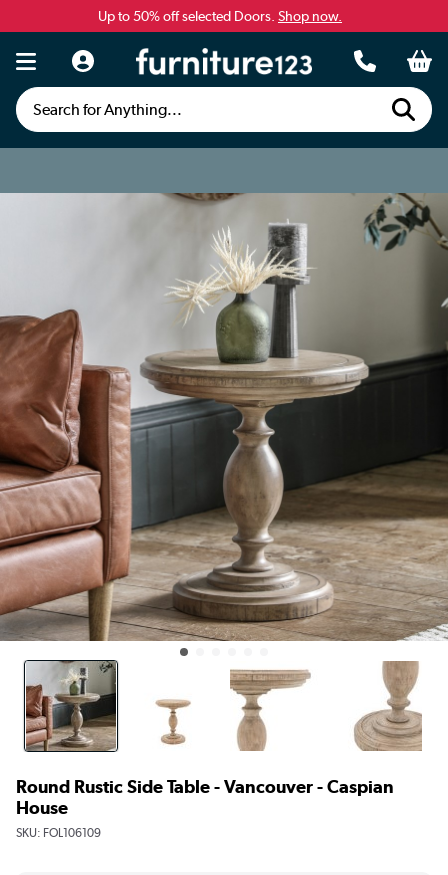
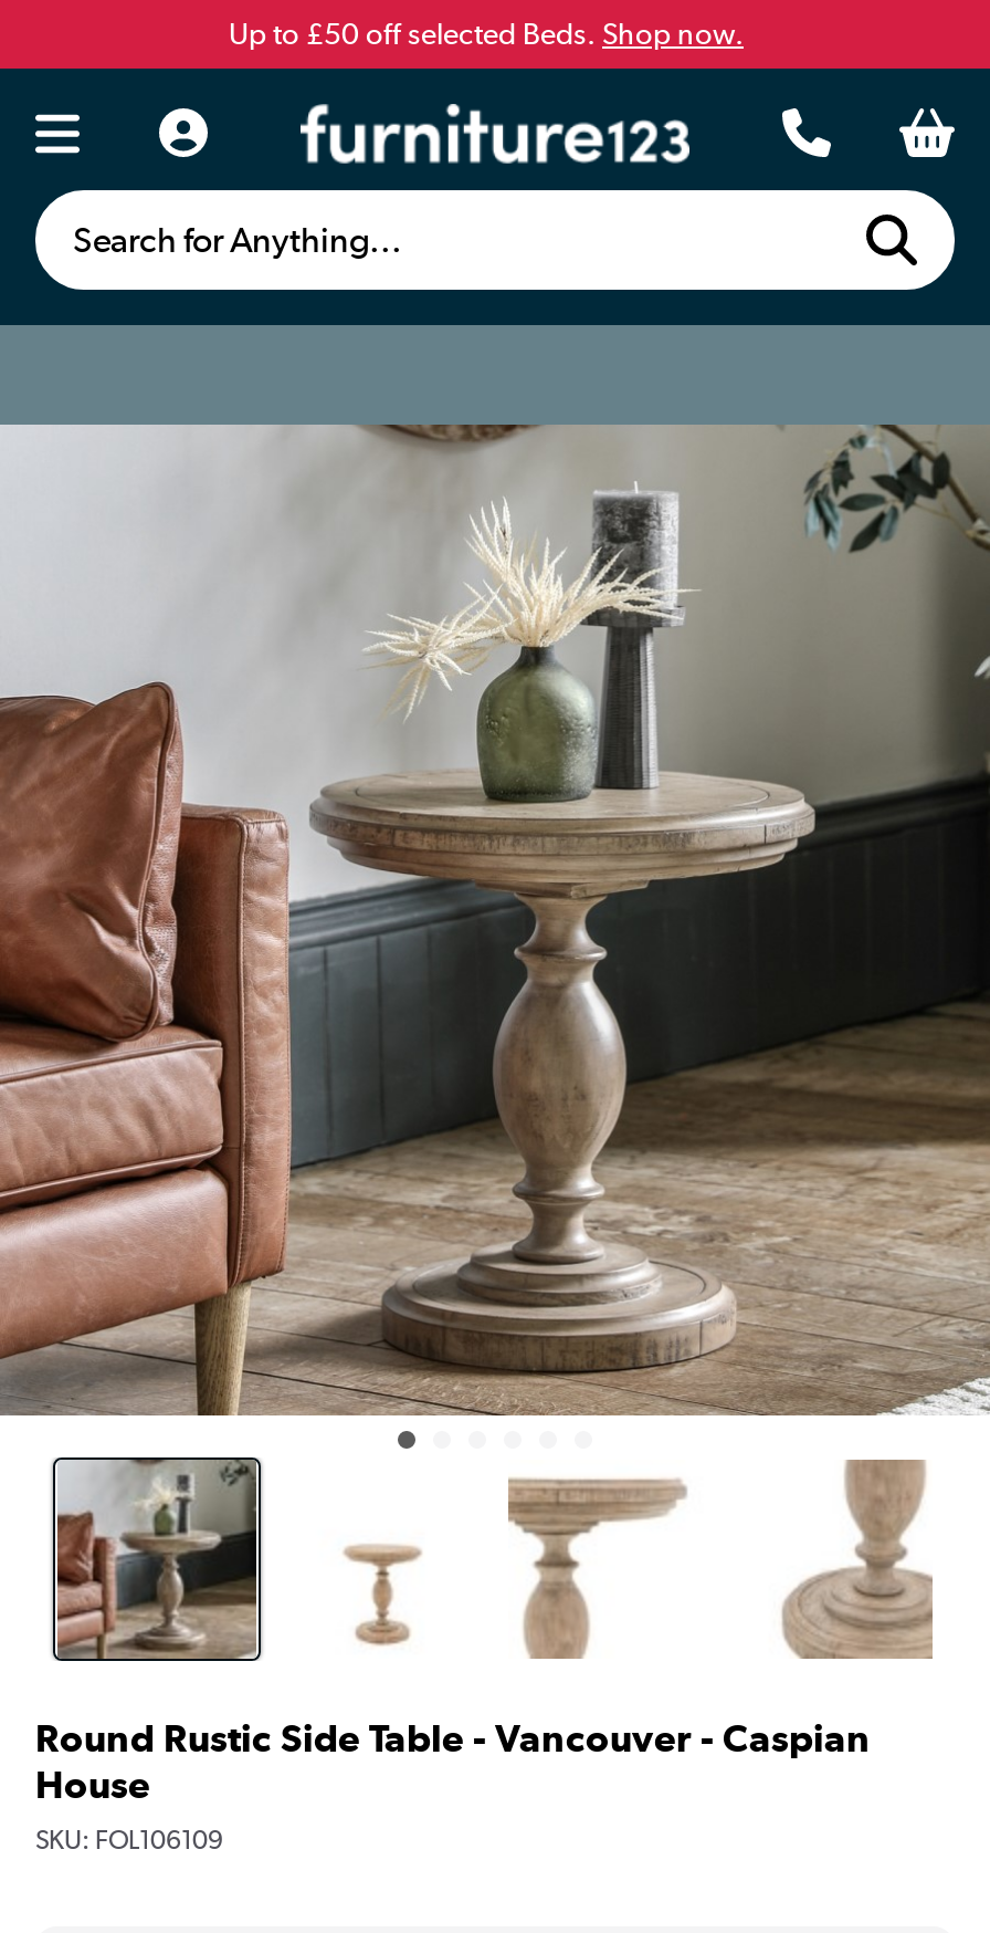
- Up to 50% off selected Doors. Shop now.
+ Up to £50 off selected Beds. Shop now.
